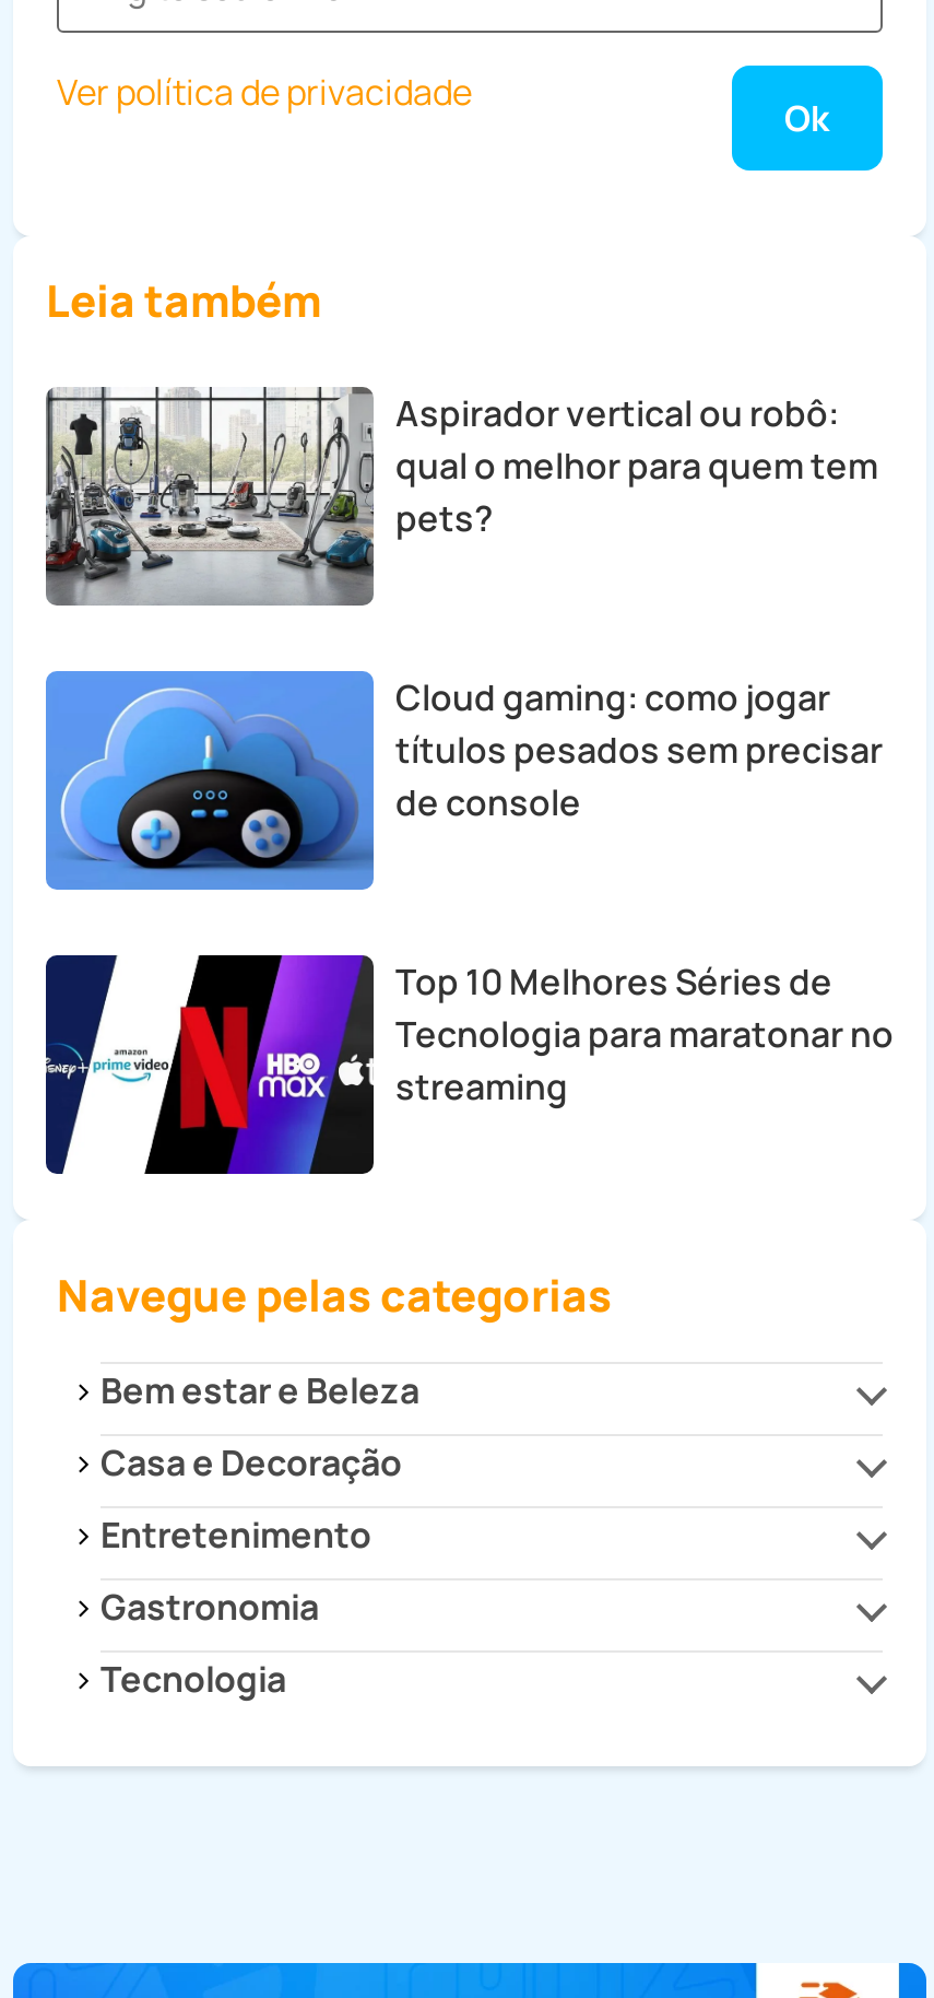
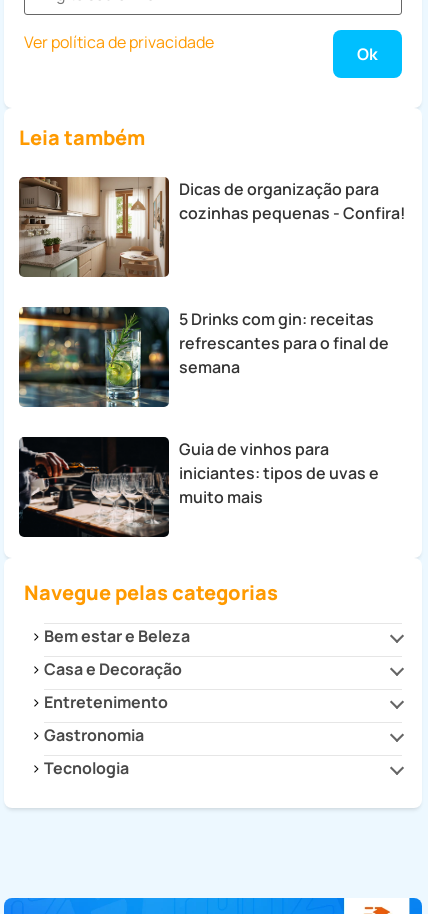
- [image]
- Aspirador vertical ou robô:
- qual o melhor para quem tem
- pets?
+ [image]
+ Dicas de organização para
+ cozinhas pequenas - Confira!

- [image]
- Cloud gaming: como jogar
- títulos pesados sem precisar
- de console
+ [image]
+ 5 Drinks com gin: receitas
+ refrescantes para o final de
+ semana

- [image]
- Top 10 Melhores Séries de
- Tecnologia para maratonar no
- streaming
+ [image]
+ Guia de vinhos para
+ iniciantes: tipos de uvas e
+ muito mais
